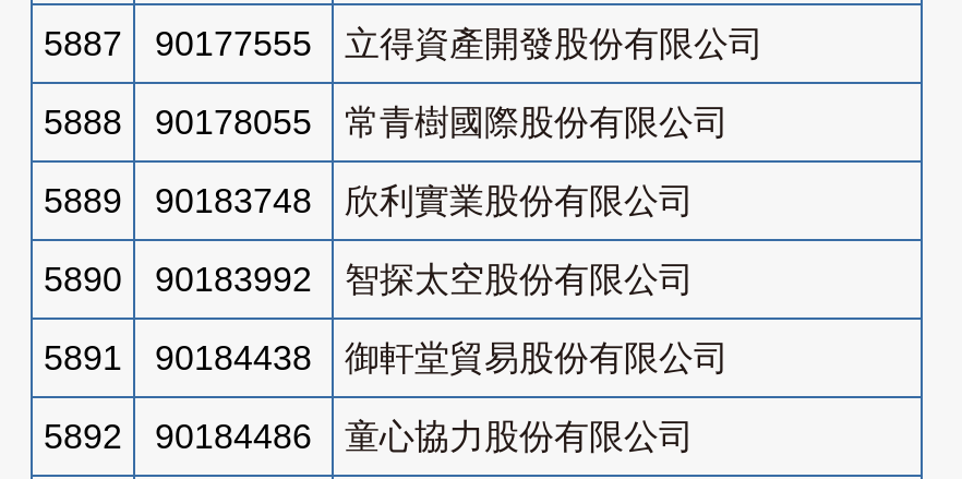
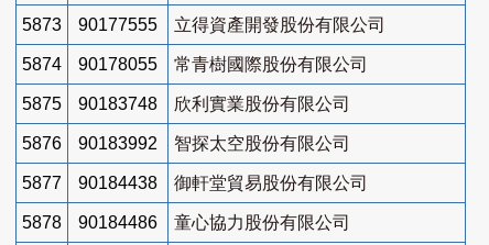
- 5887 90177555 立得資產開發股份有限公司
+ 5873 90177555 立得資產開發股份有限公司

- 5888 90178055 常青樹國際股份有限公司
+ 5874 90178055 常青樹國際股份有限公司

- 5889 90183748 欣利實業股份有限公司
+ 5875 90183748 欣利實業股份有限公司

- 5890 90183992 智探太空股份有限公司
+ 5876 90183992 智探太空股份有限公司

- 5891 90184438 御軒堂貿易股份有限公司
+ 5877 90184438 御軒堂貿易股份有限公司

- 5892 90184486 童心協力股份有限公司
+ 5878 90184486 童心協力股份有限公司
